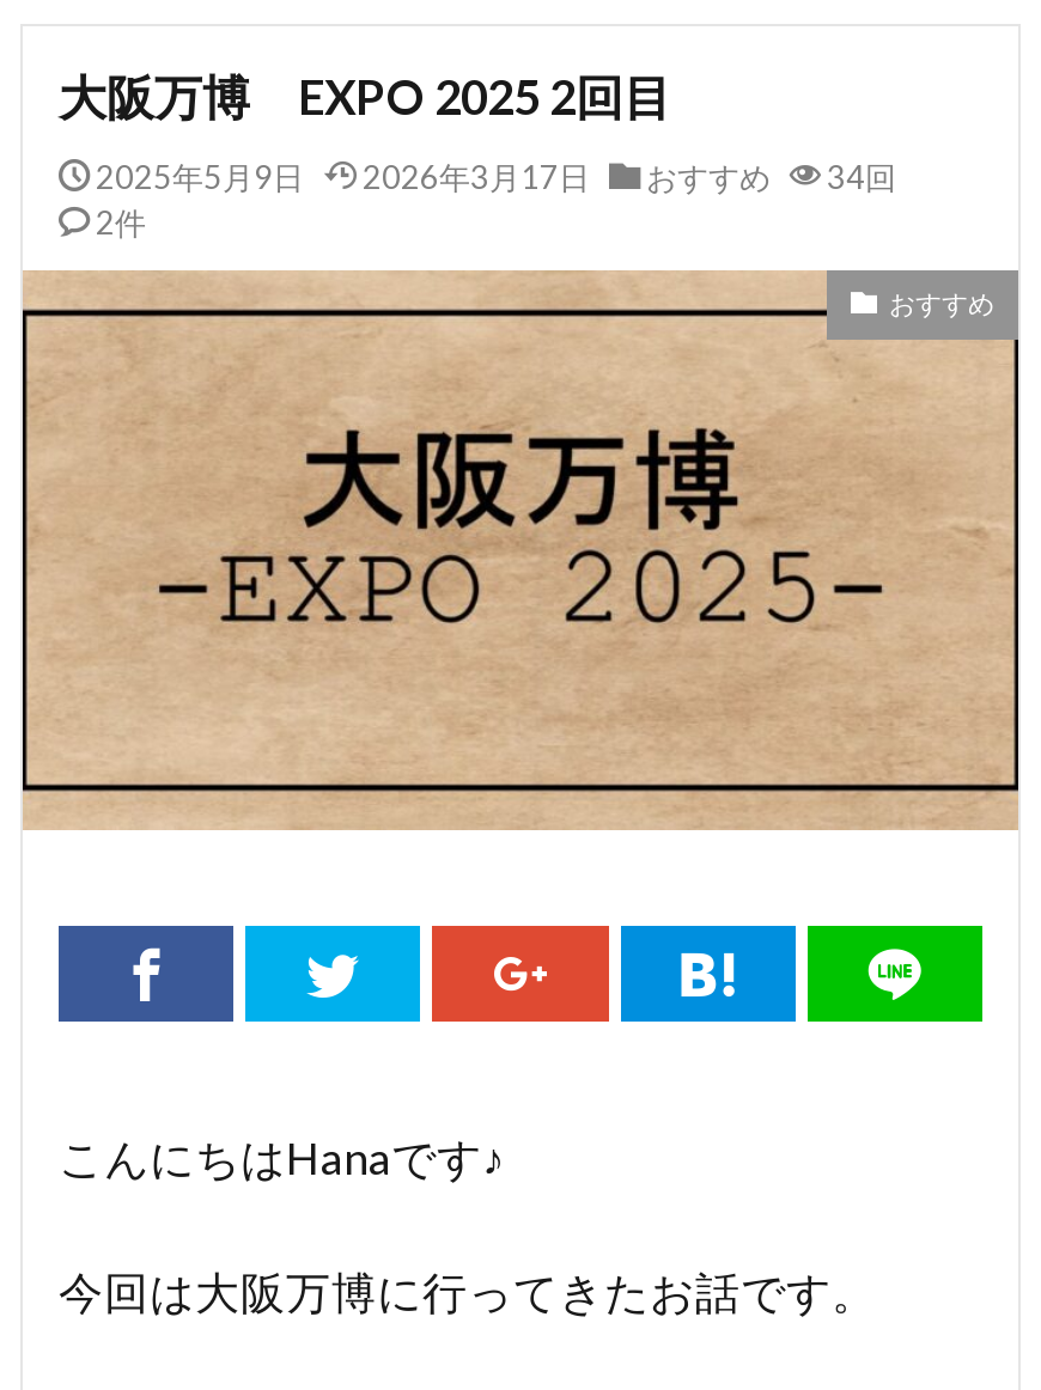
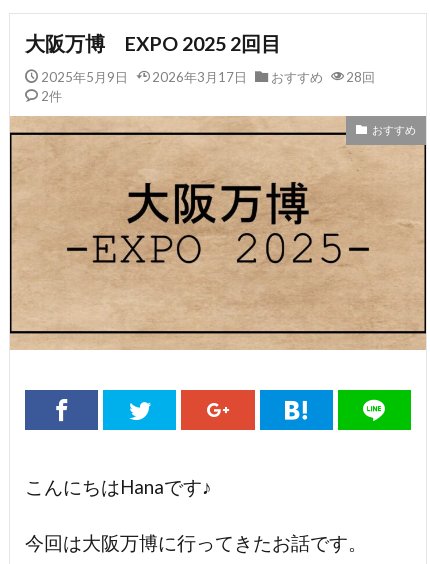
- 2025年5月9日 2026年3月17日 おすすめ 34回
+ 2025年5月9日 2026年3月17日 おすすめ 28回
